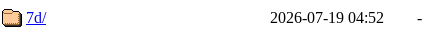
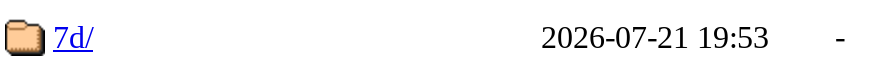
- 2026-07-19 04:52
+ 2026-07-21 19:53
